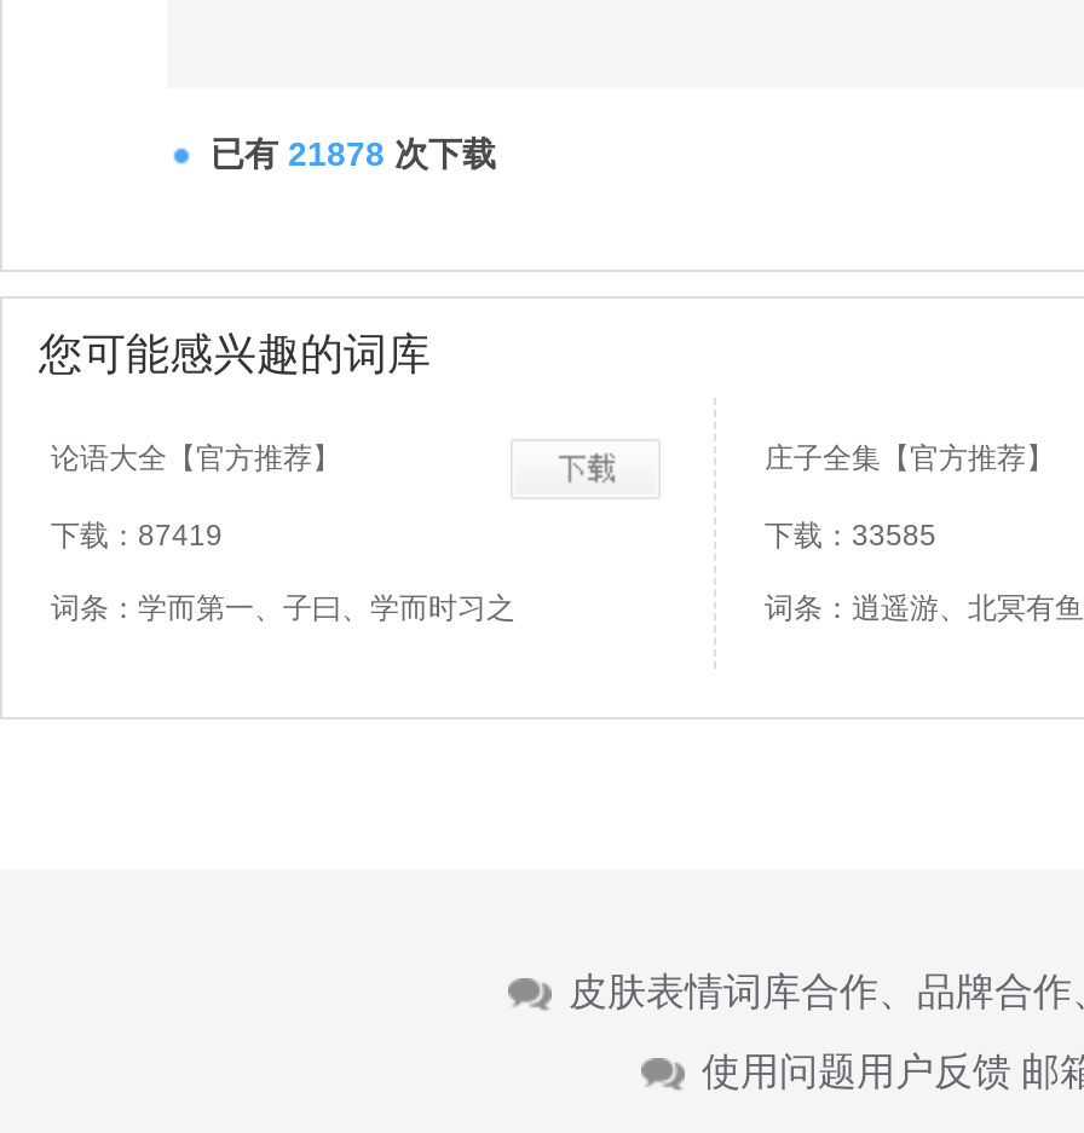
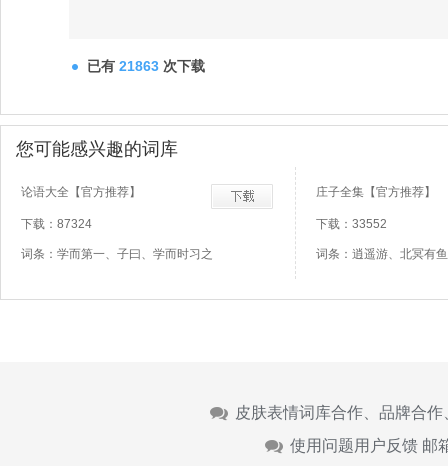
- 已有21878次下载
+ 已有21863次下载

- 下载：87419
+ 下载：87324

- 下载：33585
+ 下载：33552
